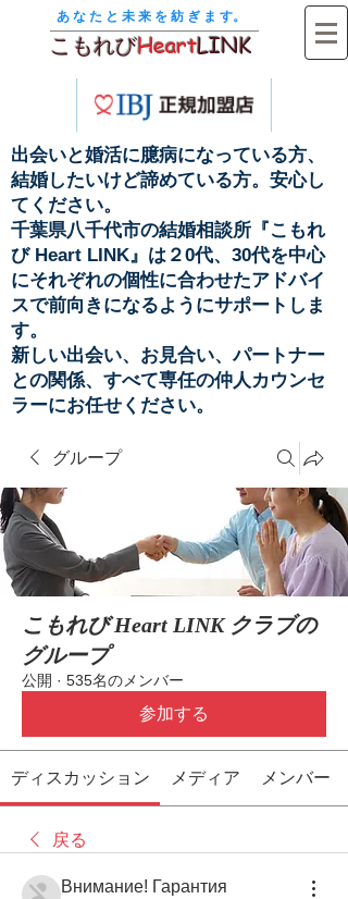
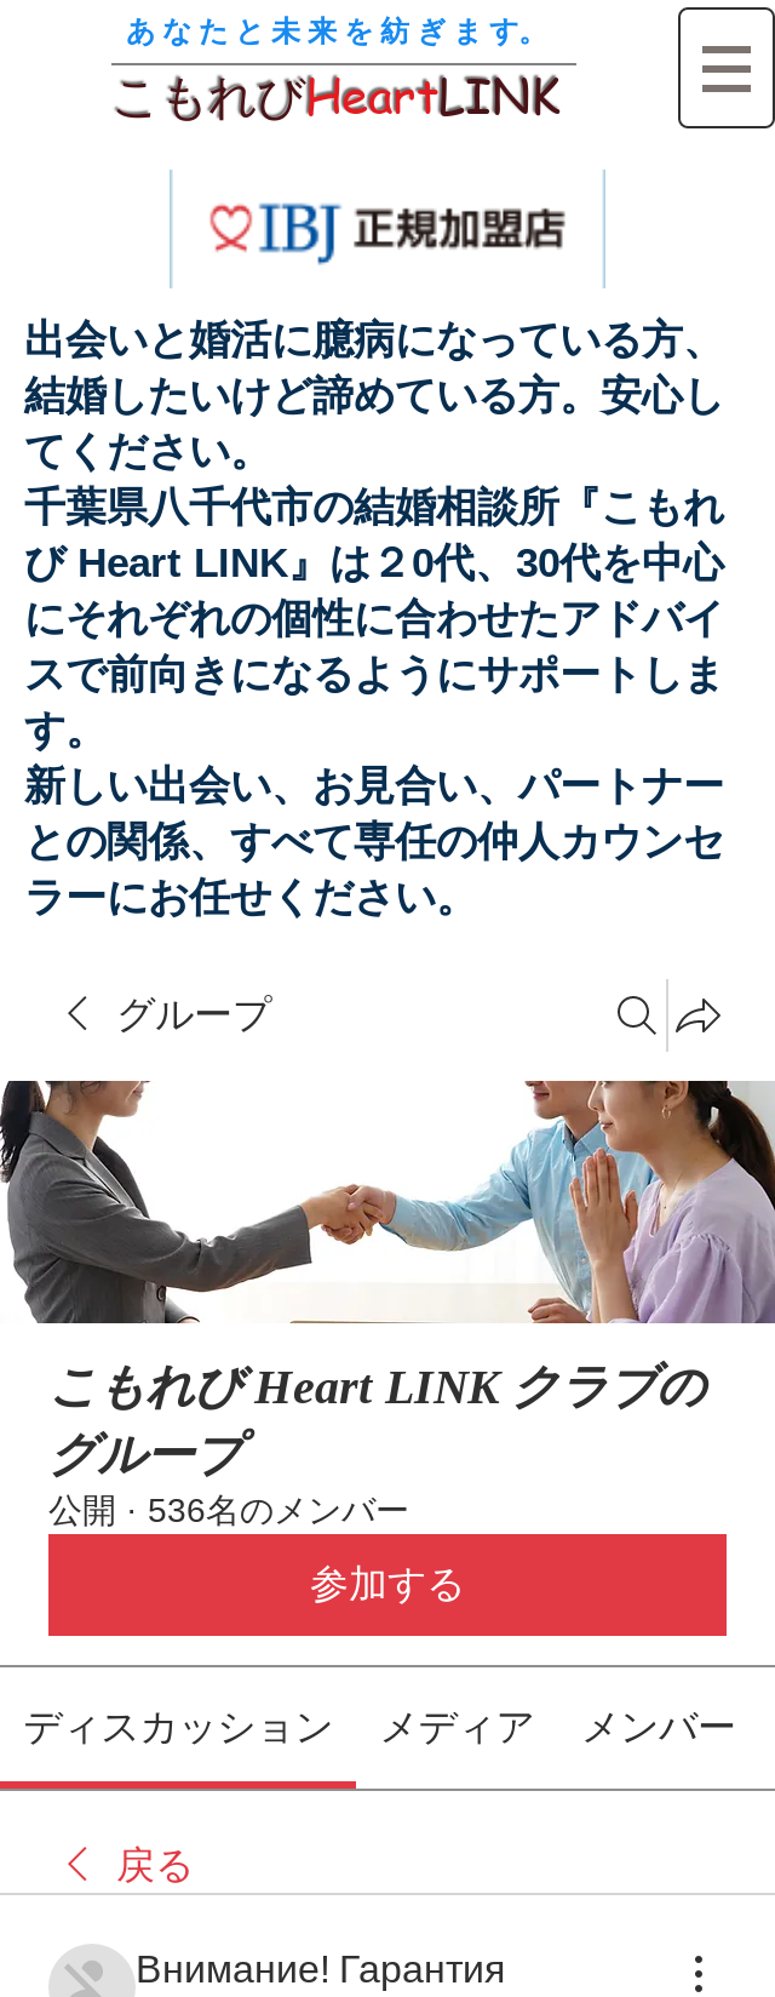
- 公開 · 535名のメンバー
+ 公開 · 536名のメンバー
